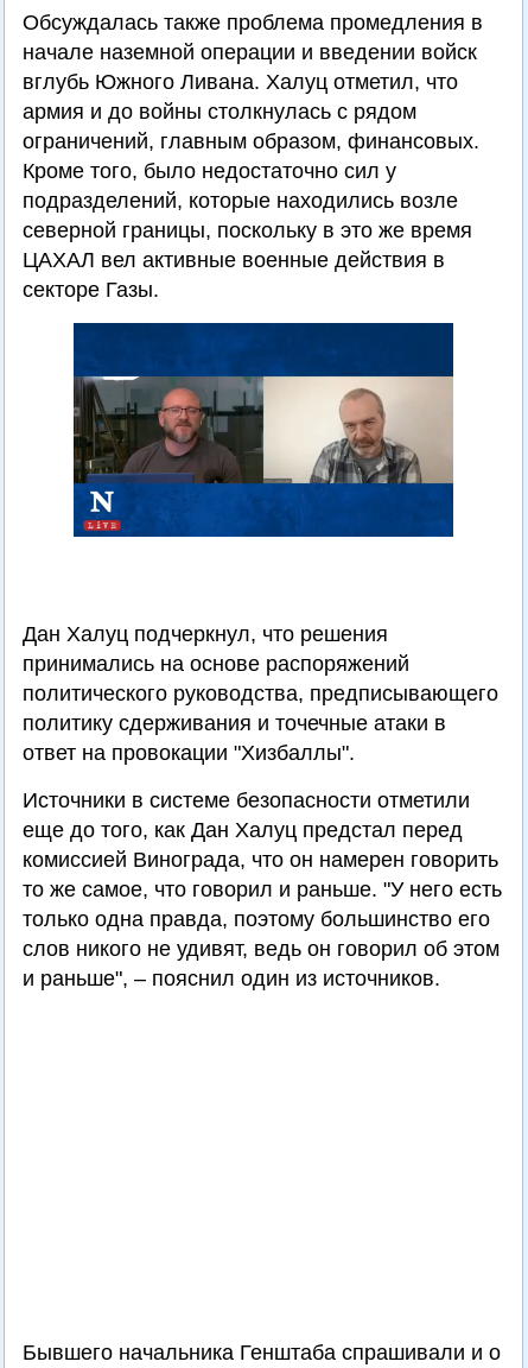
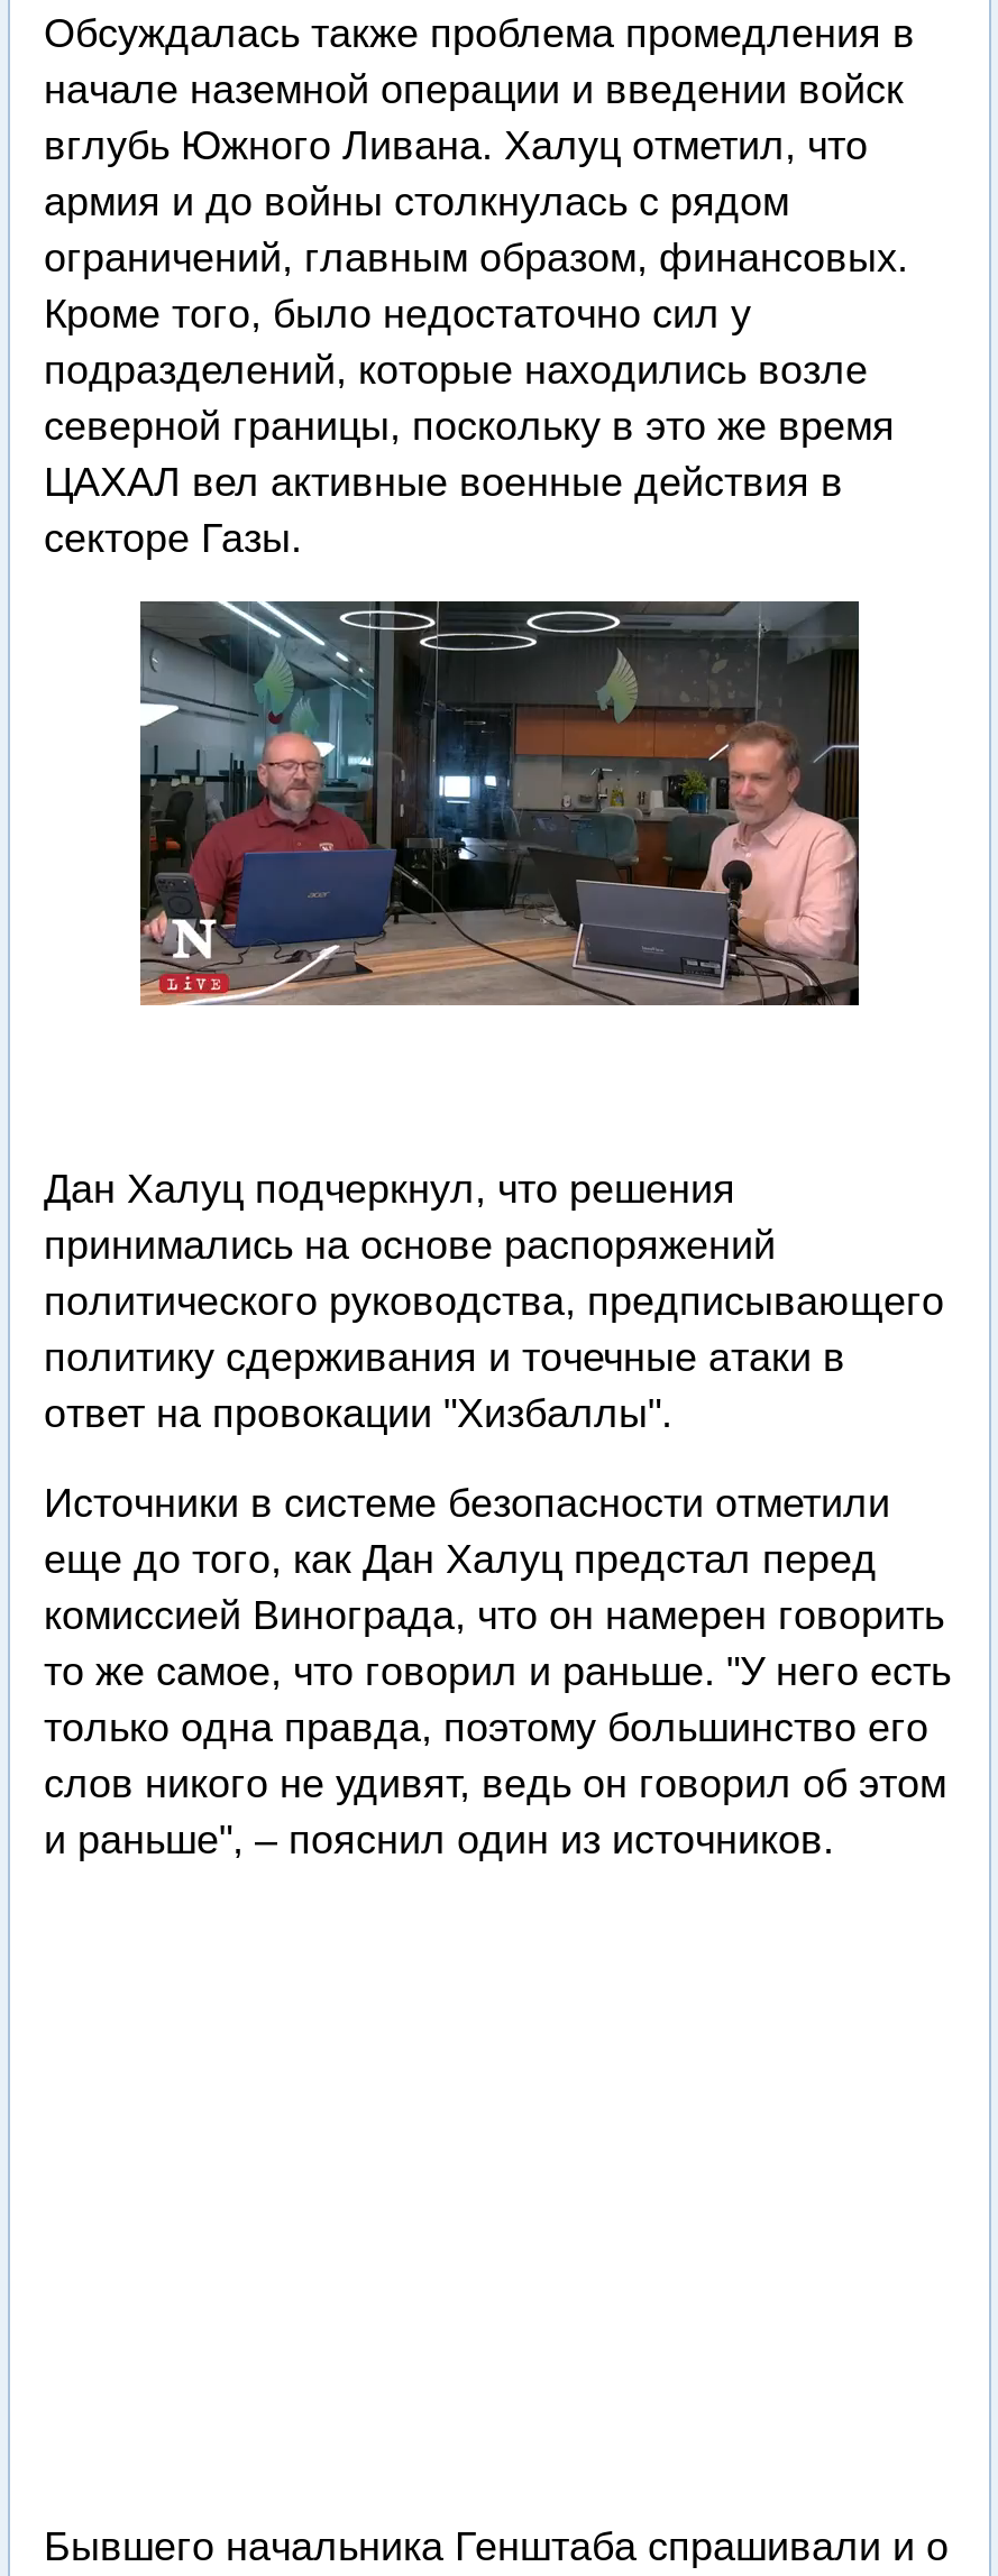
- [image]
+ [image]
